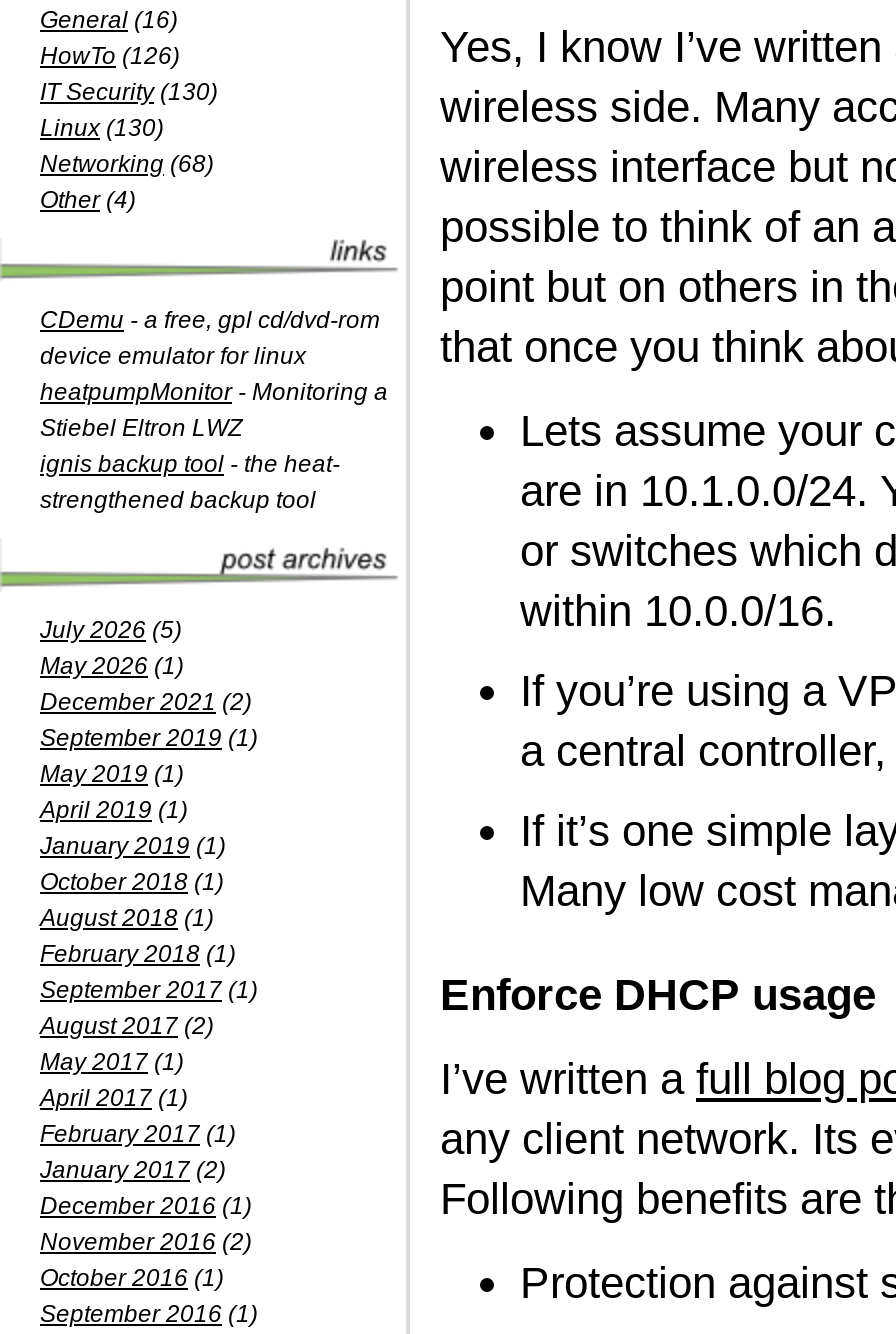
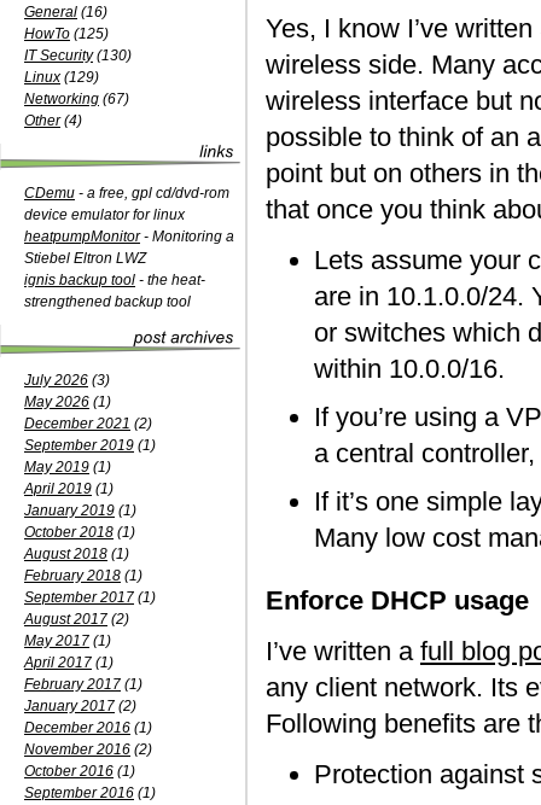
- HowTo (126)
+ HowTo (125)

- Linux (130)
+ Linux (129)

- Networking (68)
+ Networking (67)

- July 2026 (5)
+ July 2026 (3)
